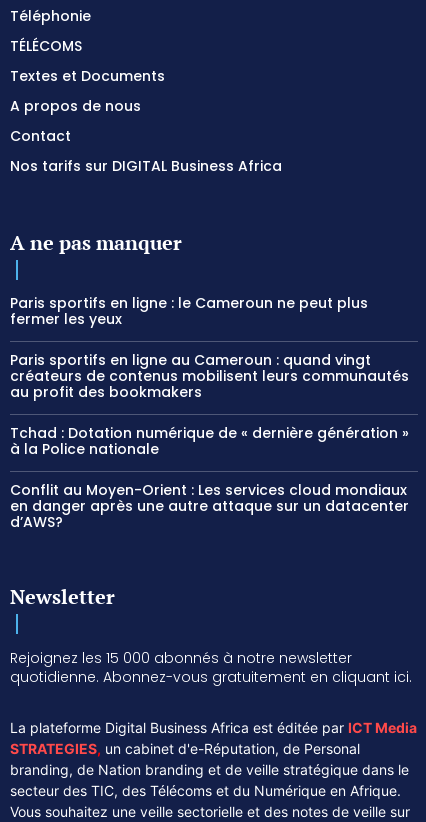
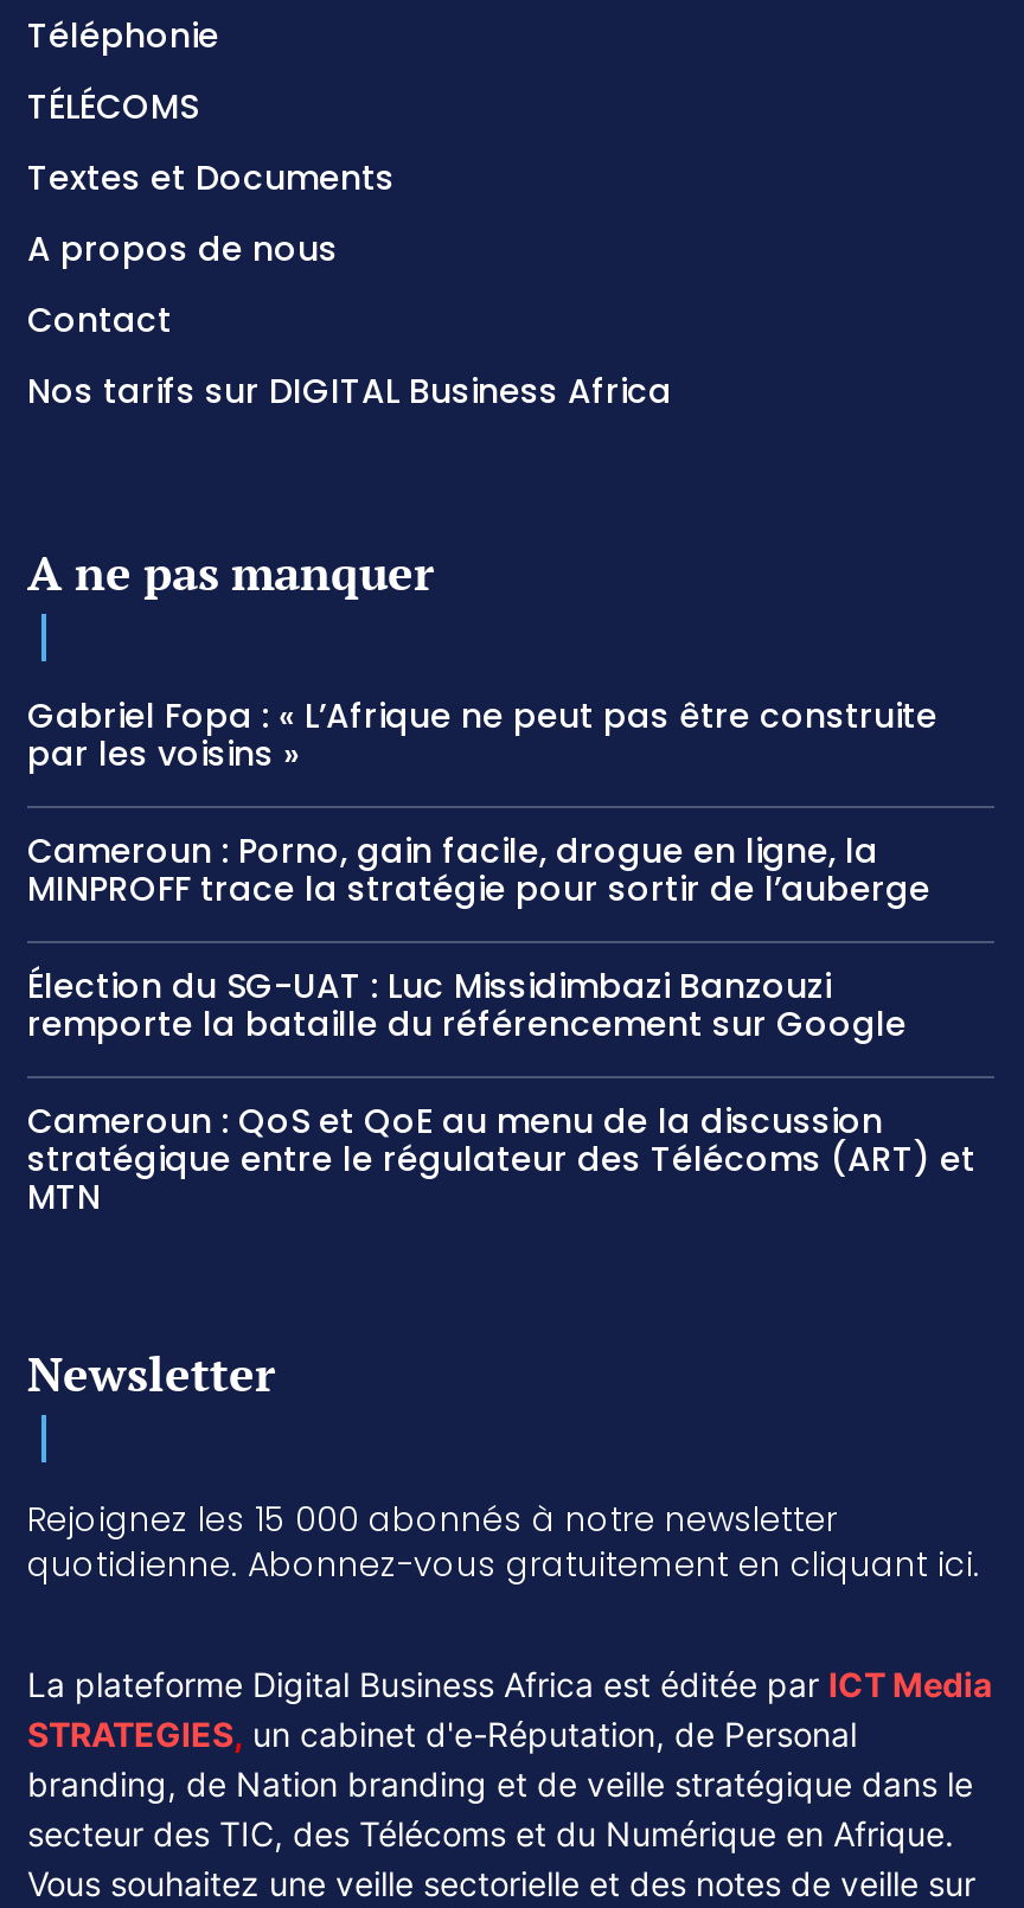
- Paris sportifs en ligne : le Cameroun ne peut plus
- fermer les yeux
+ Gabriel Fopa : « L’Afrique ne peut pas être construite
+ par les voisins »

- Paris sportifs en ligne au Cameroun : quand vingt
- créateurs de contenus mobilisent leurs communautés
- au profit des bookmakers
+ Cameroun : Porno, gain facile, drogue en ligne, la
+ MINPROFF trace la stratégie pour sortir de l’auberge

- Tchad : Dotation numérique de « dernière génération »
- à la Police nationale
+ Élection du SG-UAT : Luc Missidimbazi Banzouzi
+ remporte la bataille du référencement sur Google

- Conflit au Moyen-Orient : Les services cloud mondiaux
- en danger après une autre attaque sur un datacenter
- d’AWS?
+ Cameroun : QoS et QoE au menu de la discussion
+ stratégique entre le régulateur des Télécoms (ART) et
+ MTN
